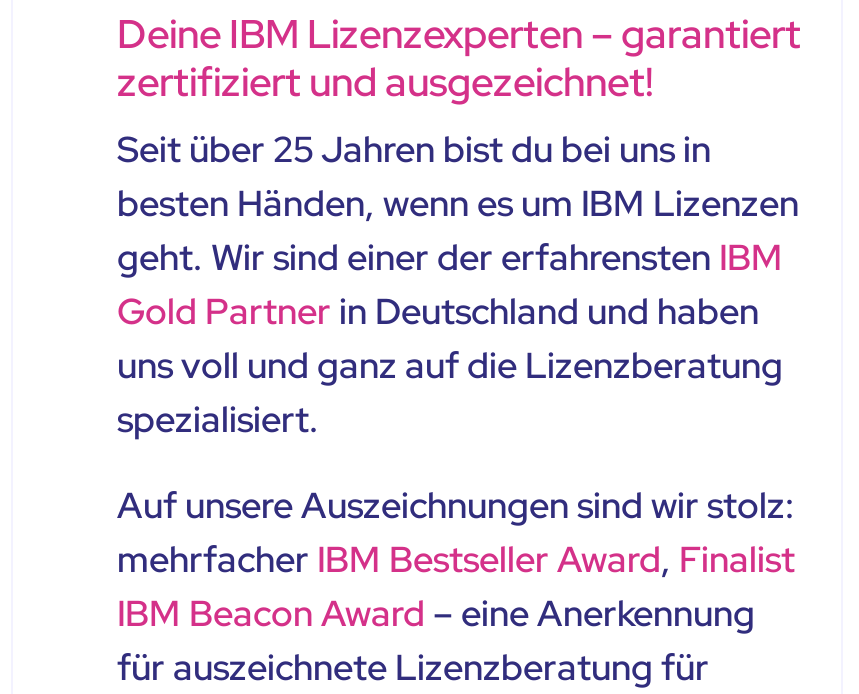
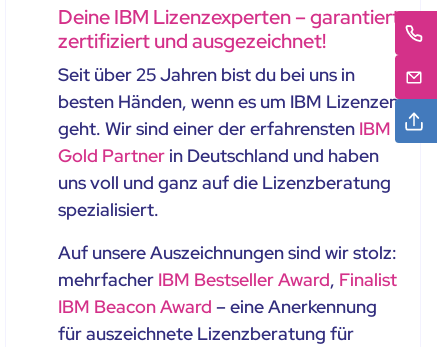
+ [image]
